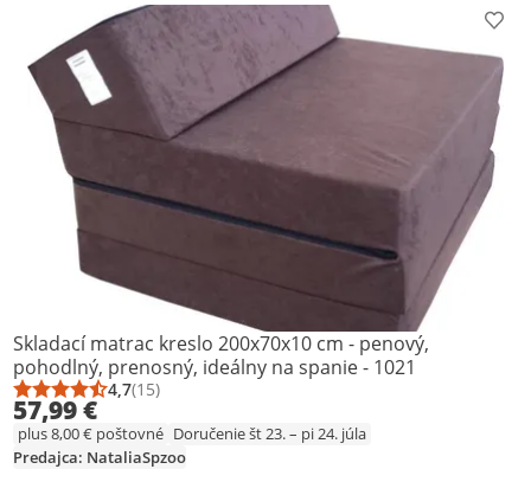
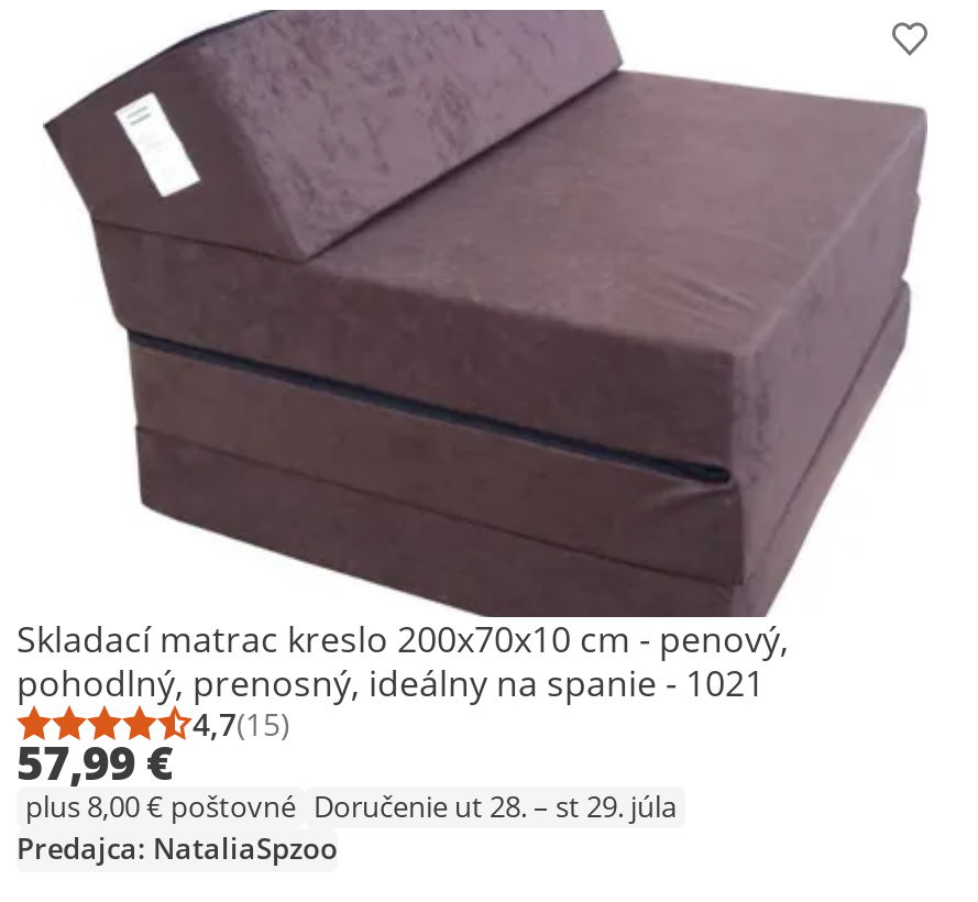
- plus 8,00 € poštovné Doručenie št 23. – pi 24. júla
+ plus 8,00 € poštovné Doručenie ut 28. – st 29. júla
